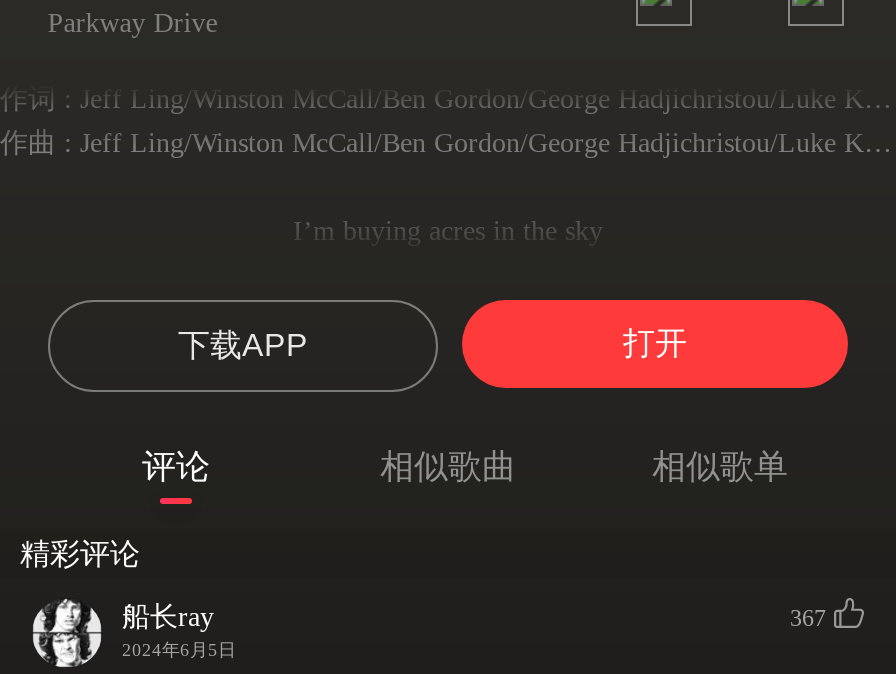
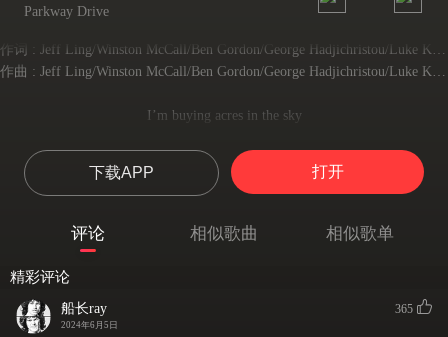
- 367
+ 365
